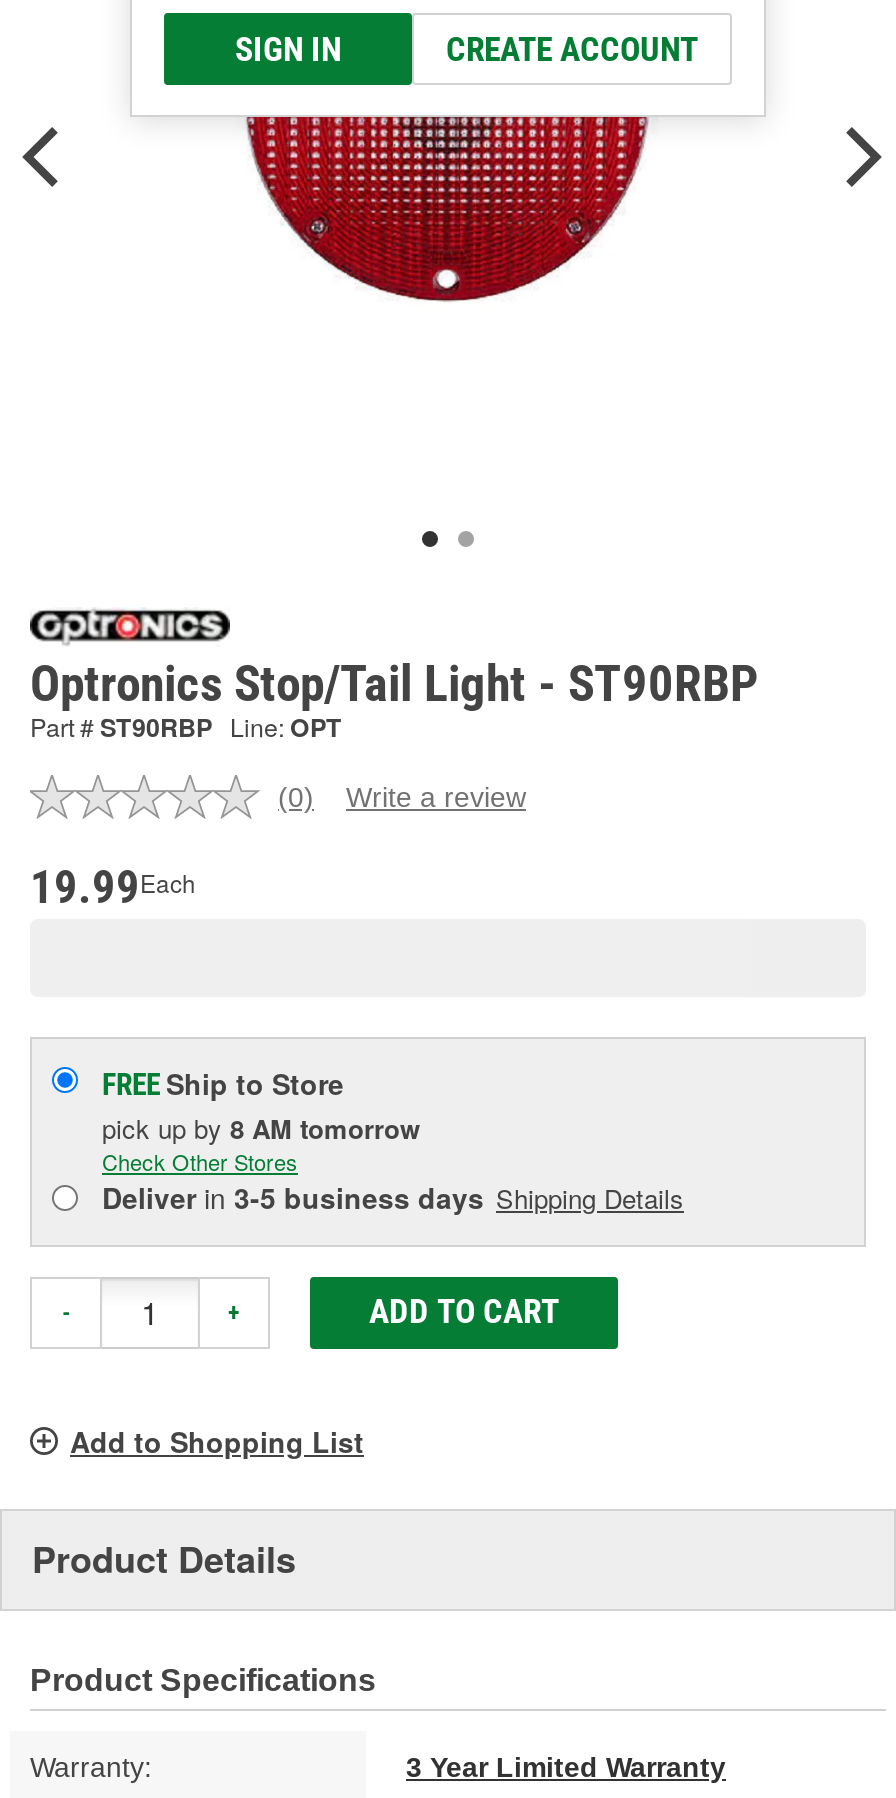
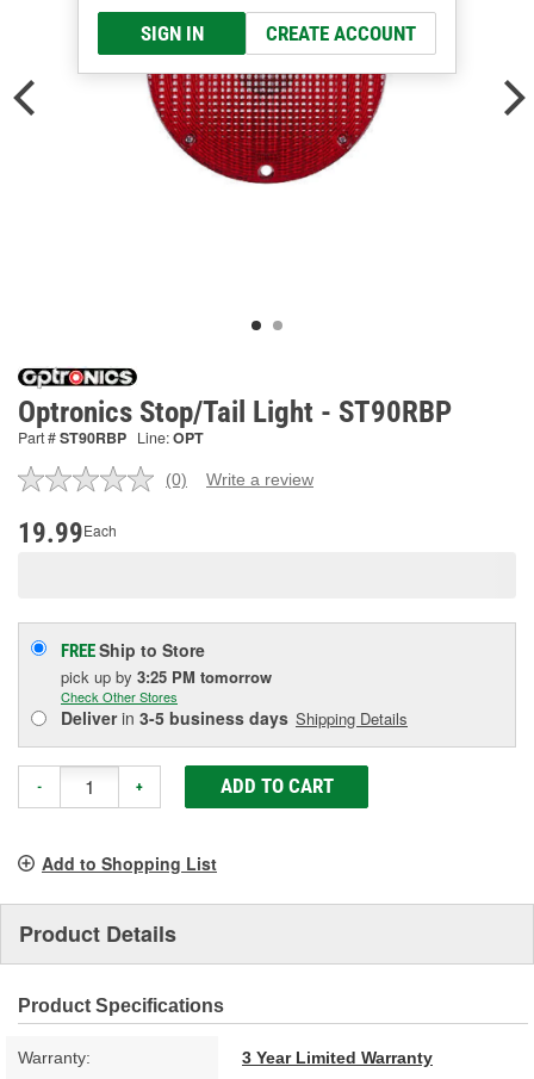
- pick up by 8 AM tomorrow
+ pick up by 3:25 PM tomorrow
